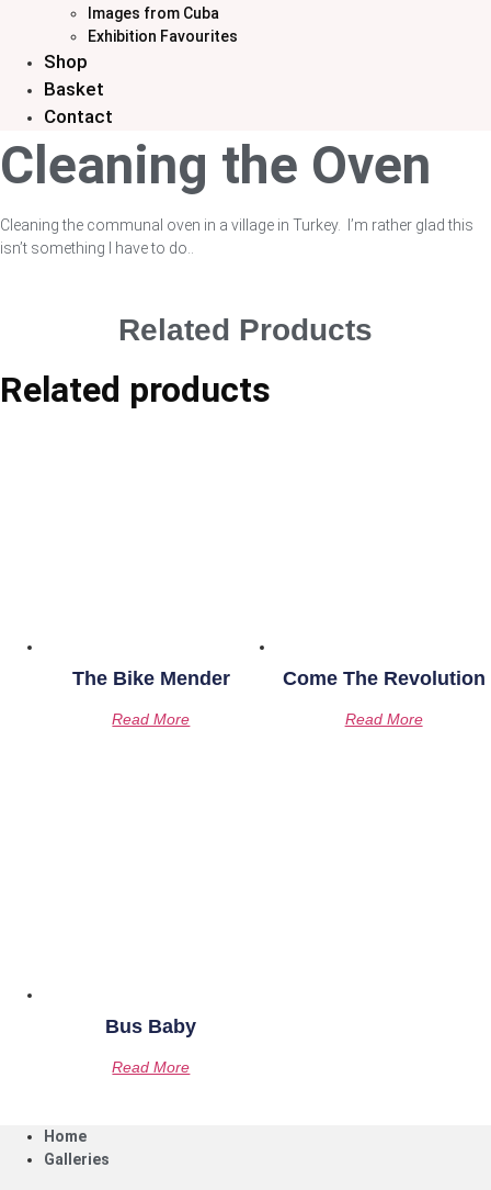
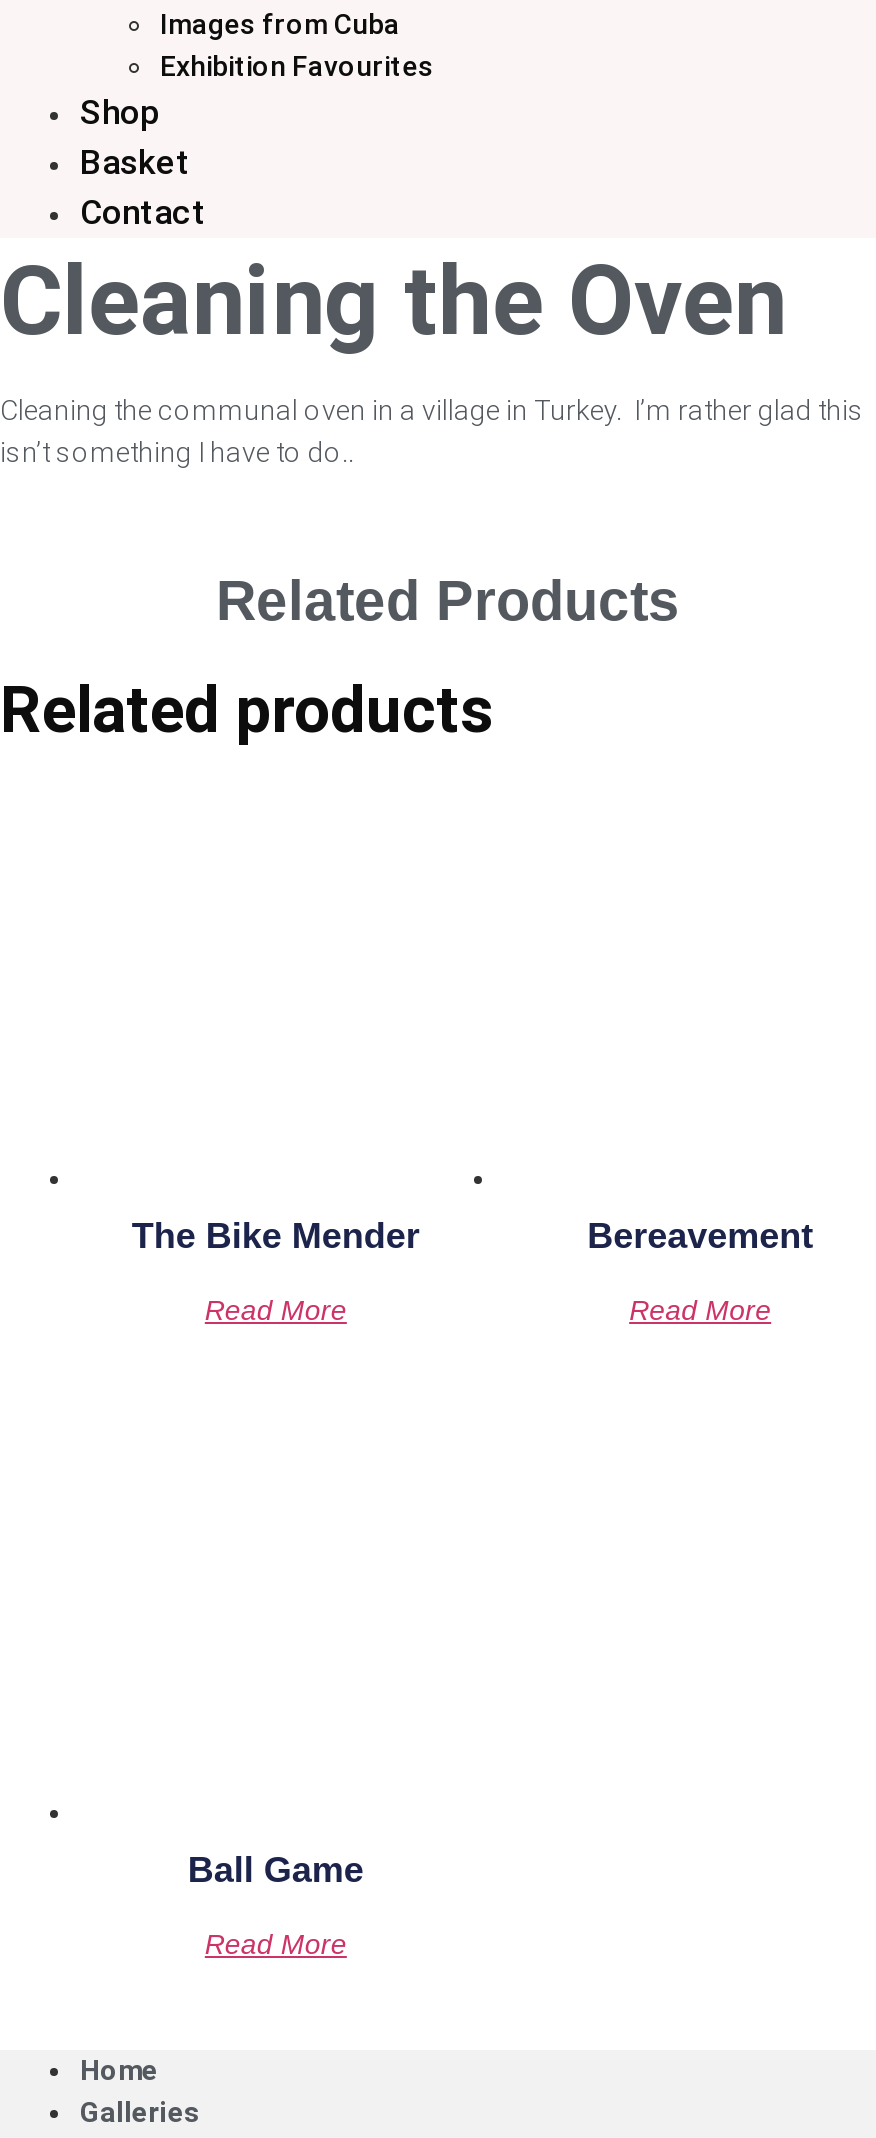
- Come The Revolution
+ Bereavement

- Bus Baby
+ Ball Game
